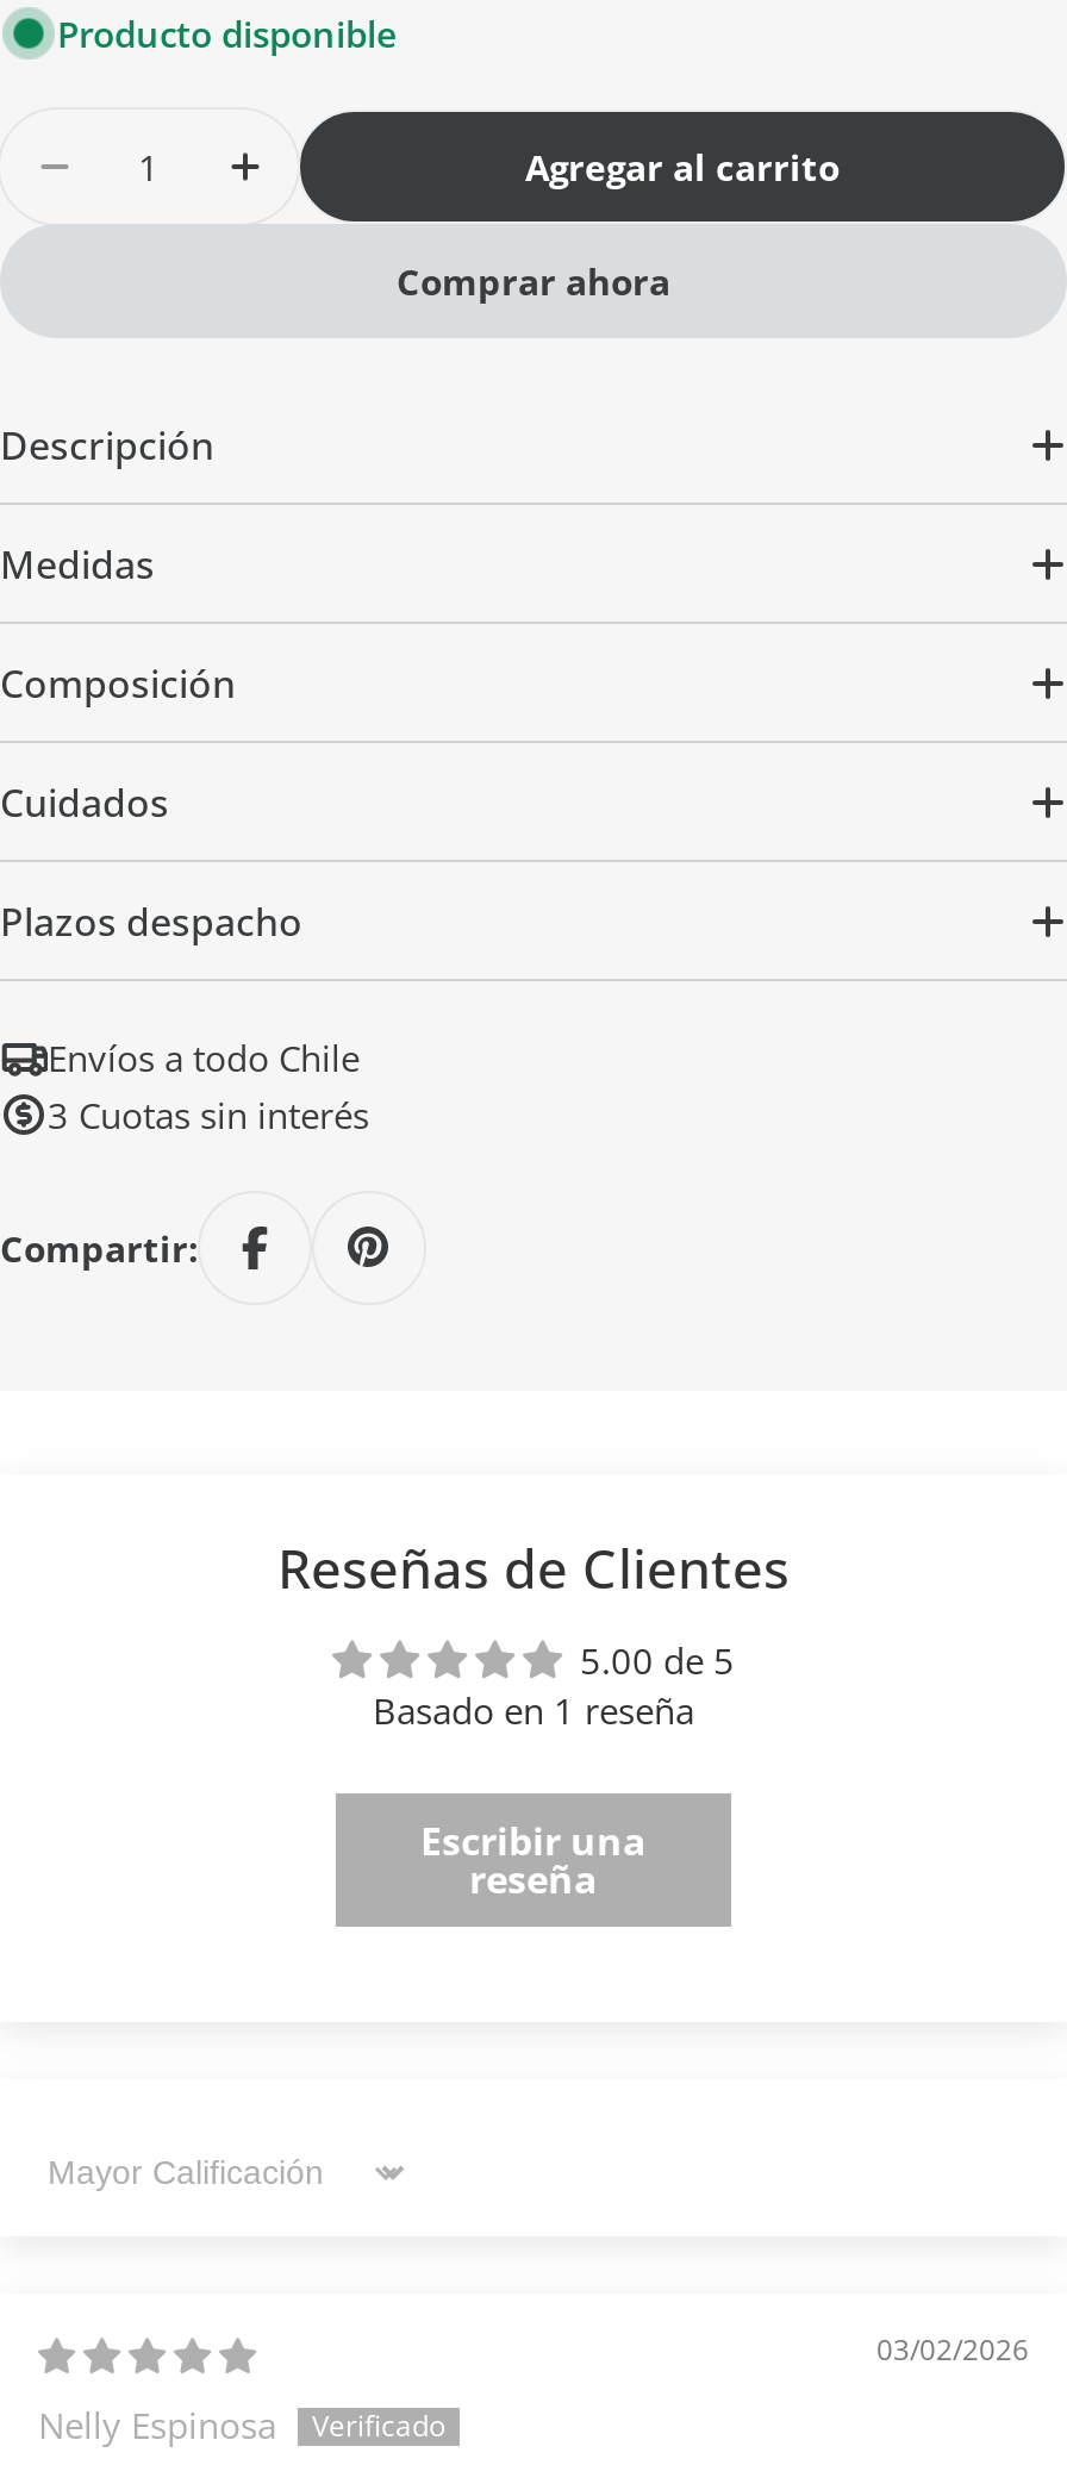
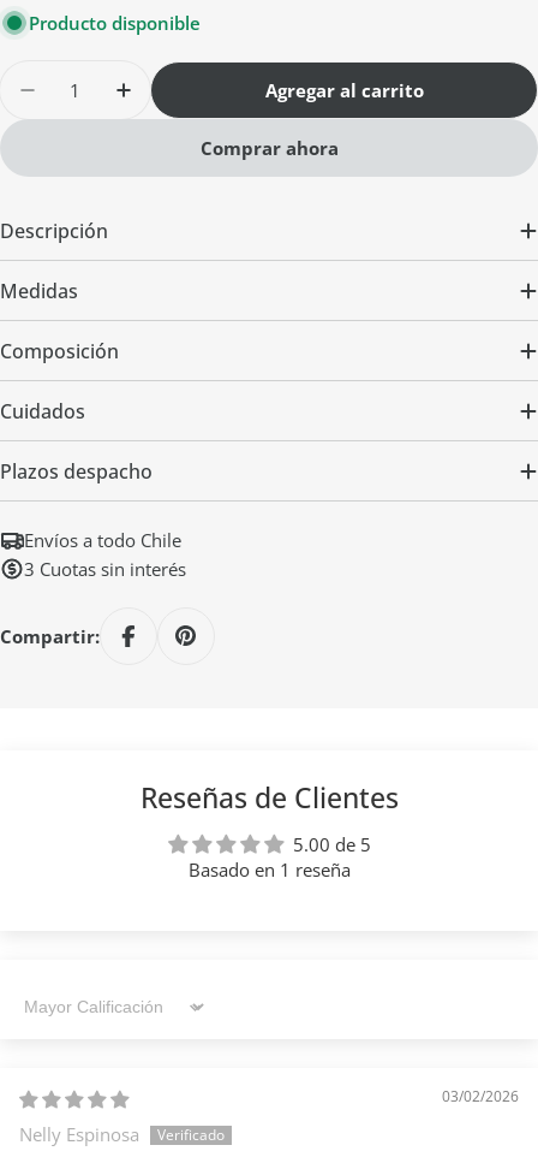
- Escribir una
- reseña
